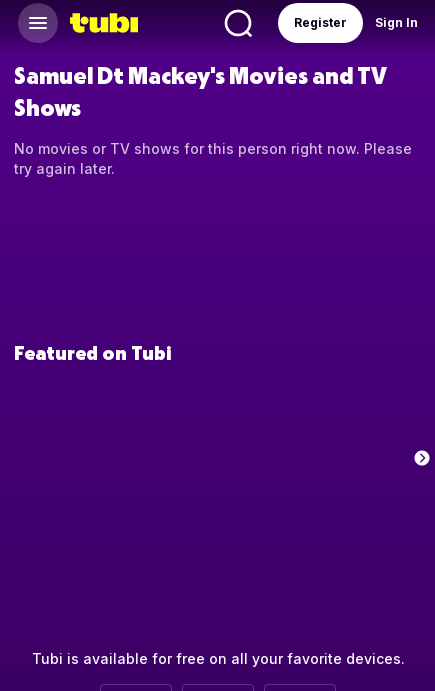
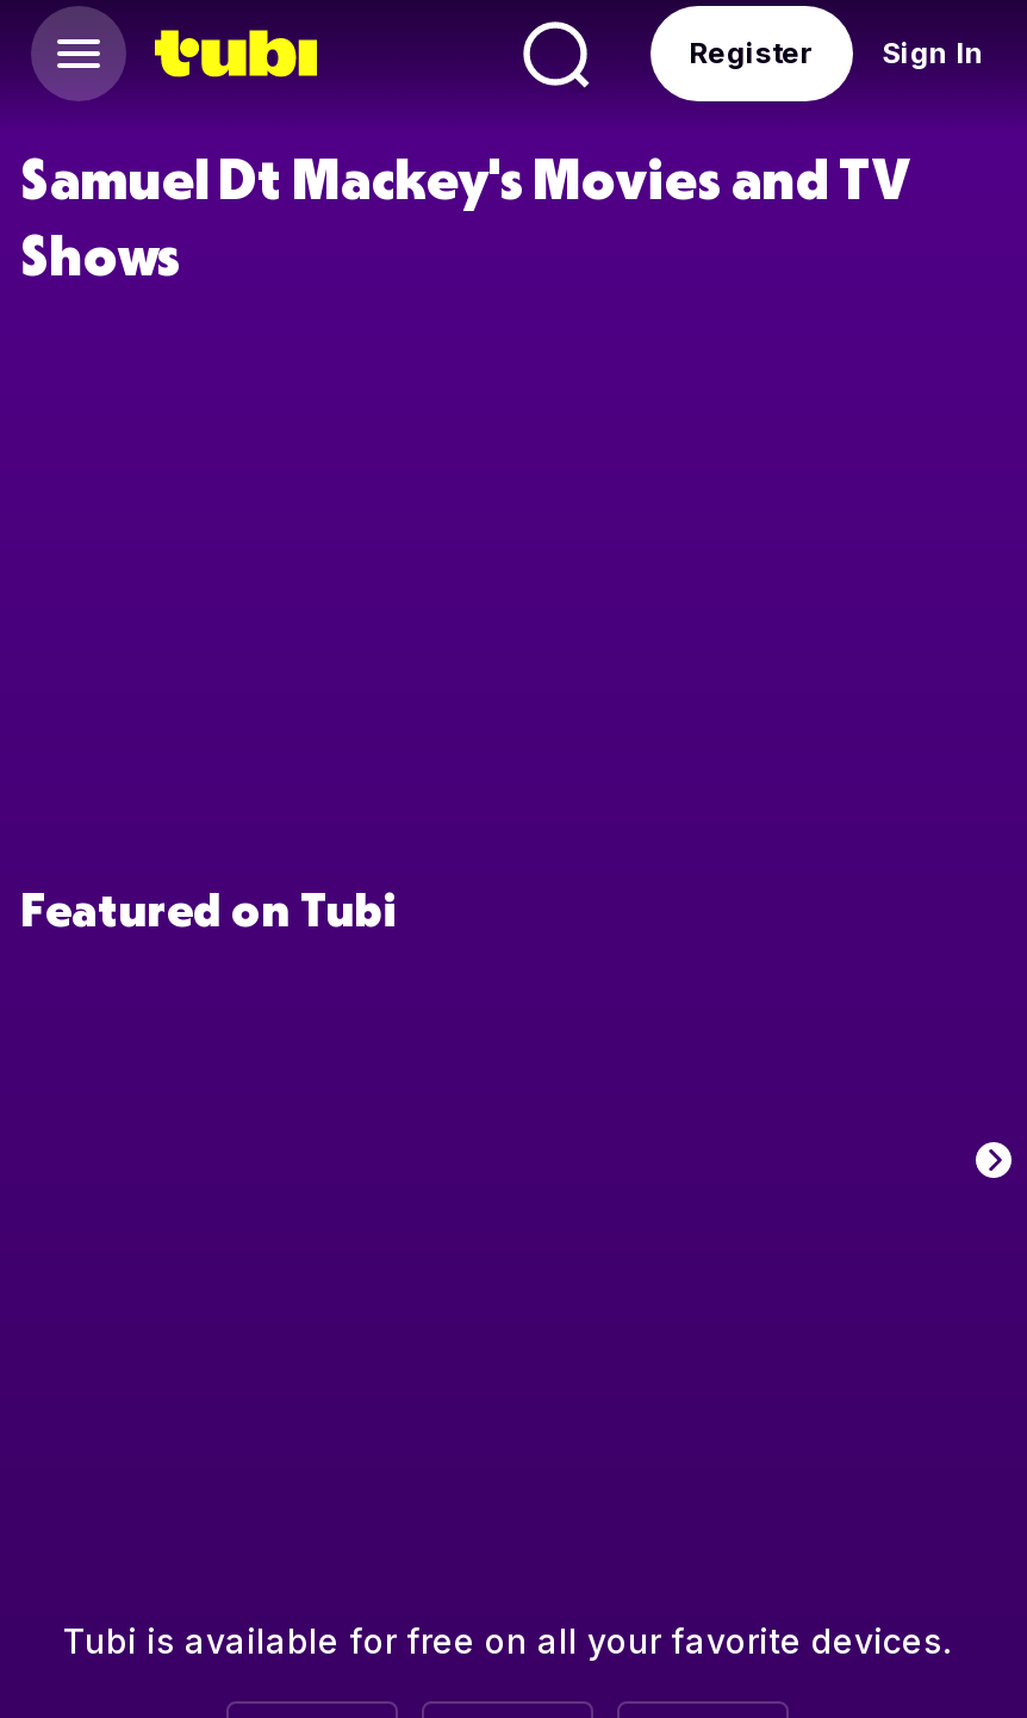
- No movies or TV shows for this person right now. Please
- try again later.
